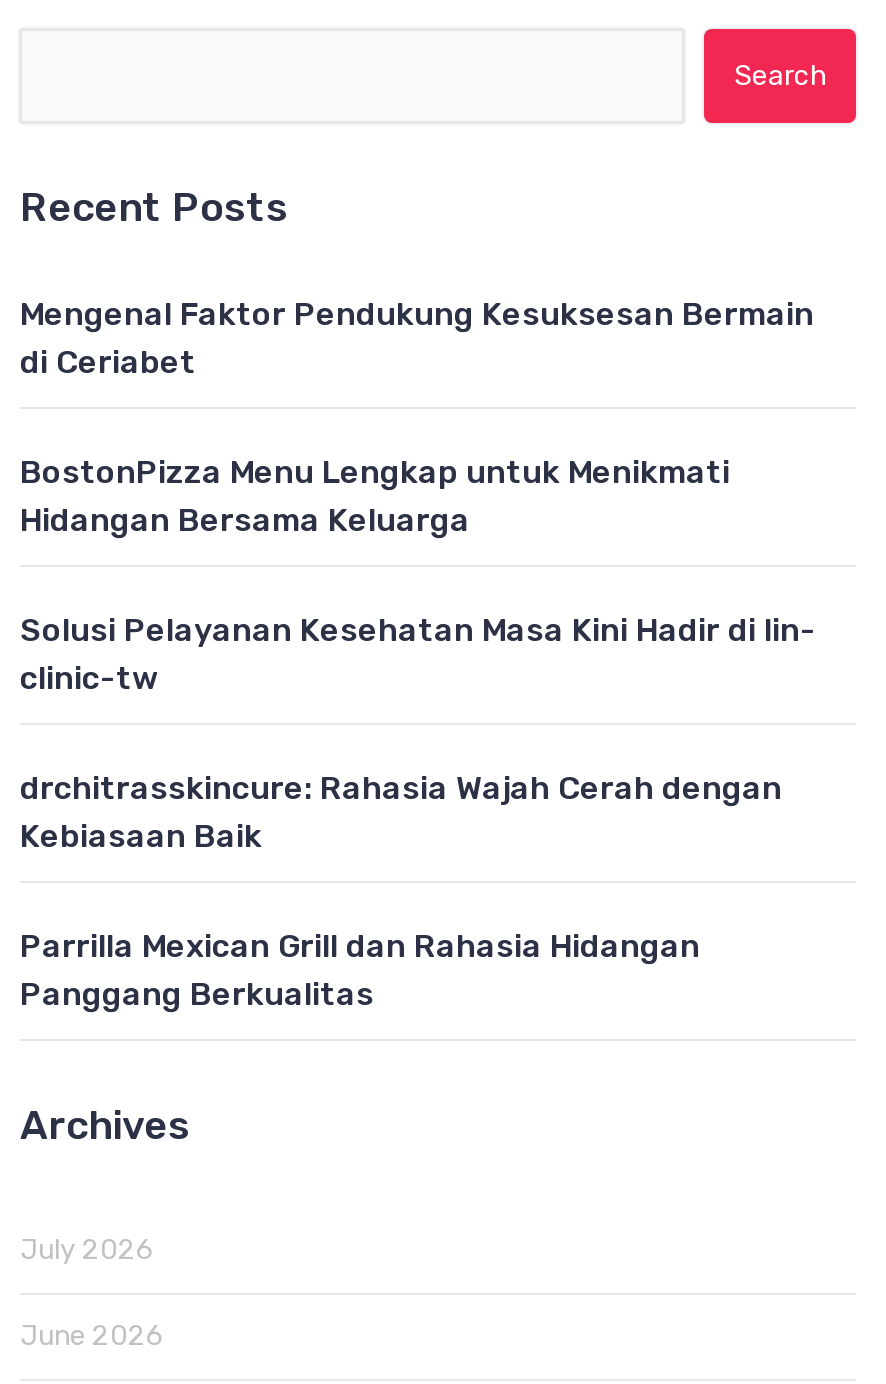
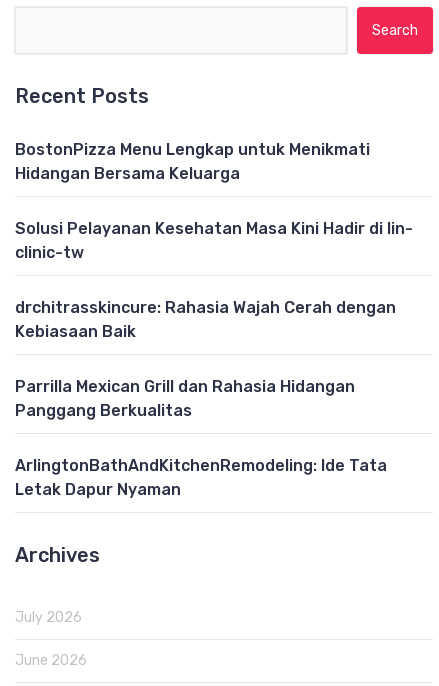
- Mengenal Faktor Pendukung Kesuksesan Bermain
- di Ceriabet

moved up: BostonPizza Menu Lengkap untuk Menikmati | Hidangan Bersama Keluarga | Solusi Pelayanan Kesehatan Masa Kini Hadir di lin- | clinic-tw | drchitrasskincure: Rahasia Wajah Cerah dengan | Kebiasaan Baik | Parrilla Mexican Grill dan Rahasia Hidangan | Panggang Berkualitas

+ ArlingtonBathAndKitchenRemodeling: Ide Tata
+ Letak Dapur Nyaman
